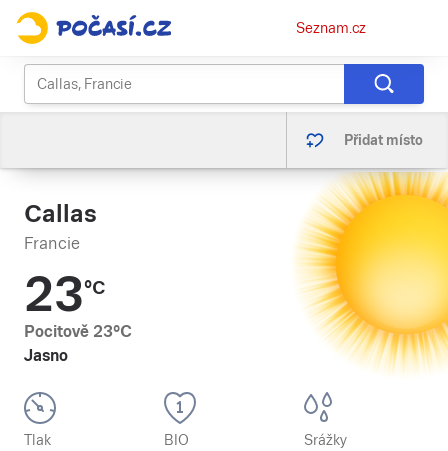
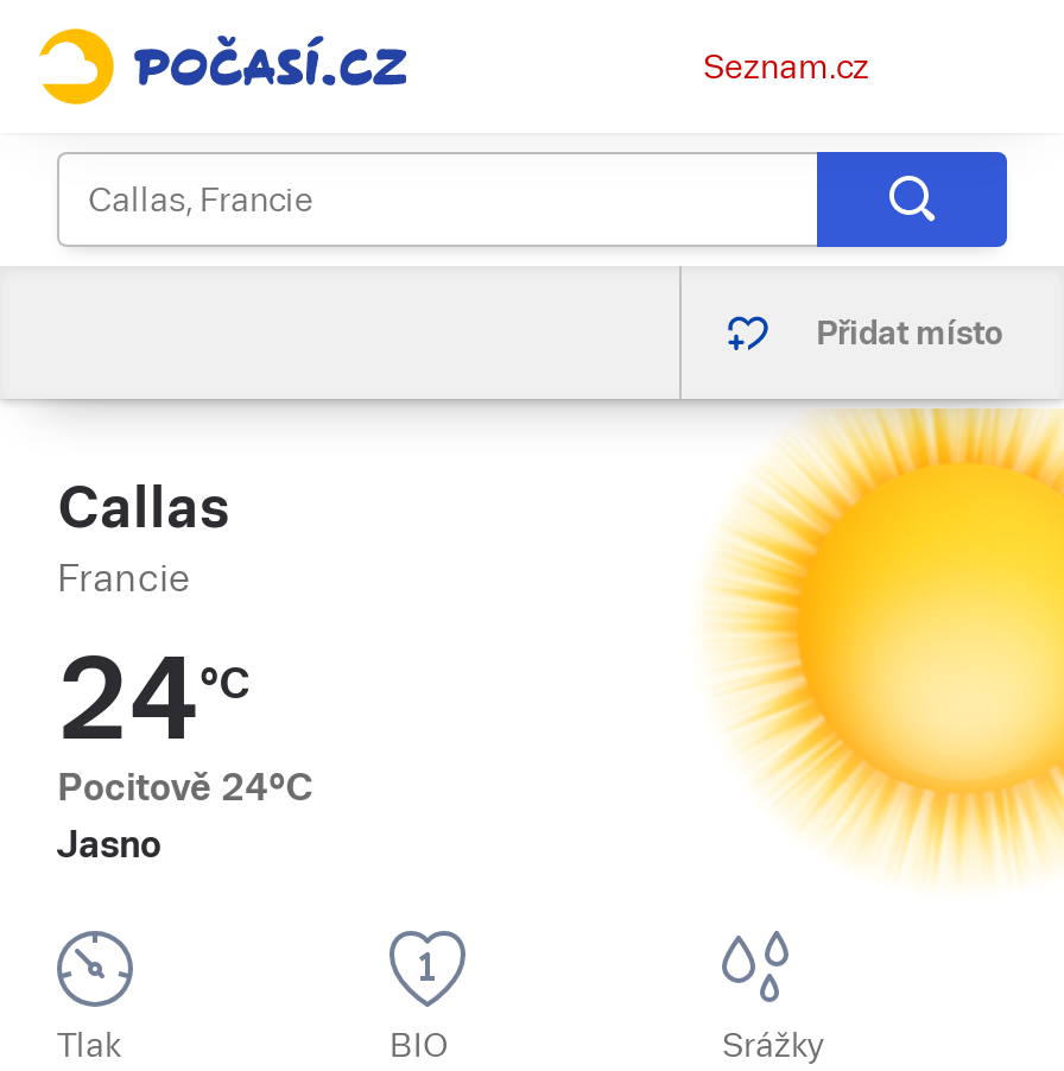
- 23°C
+ 24°C

- Pocitově 23°C
+ Pocitově 24°C
